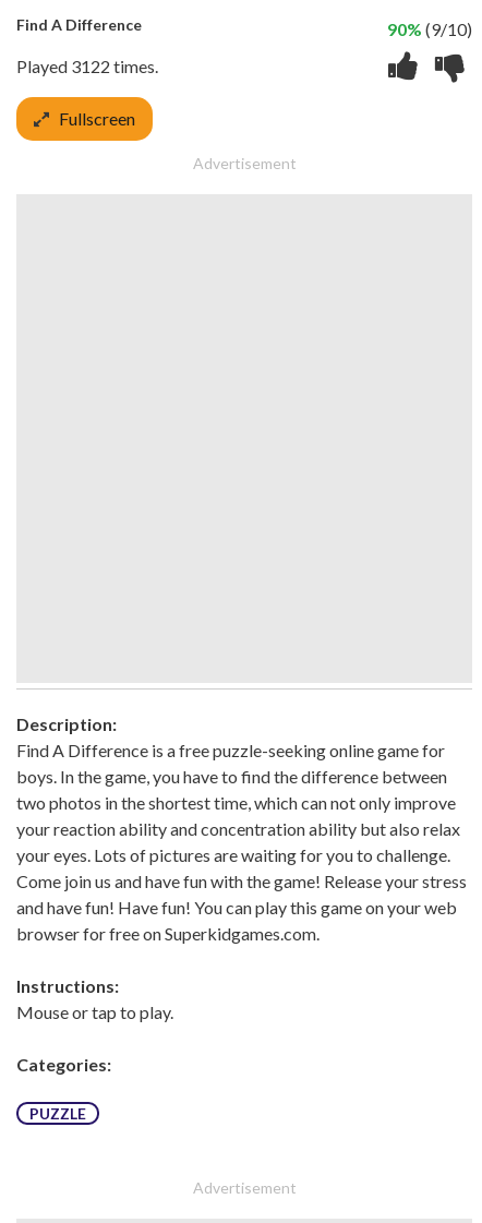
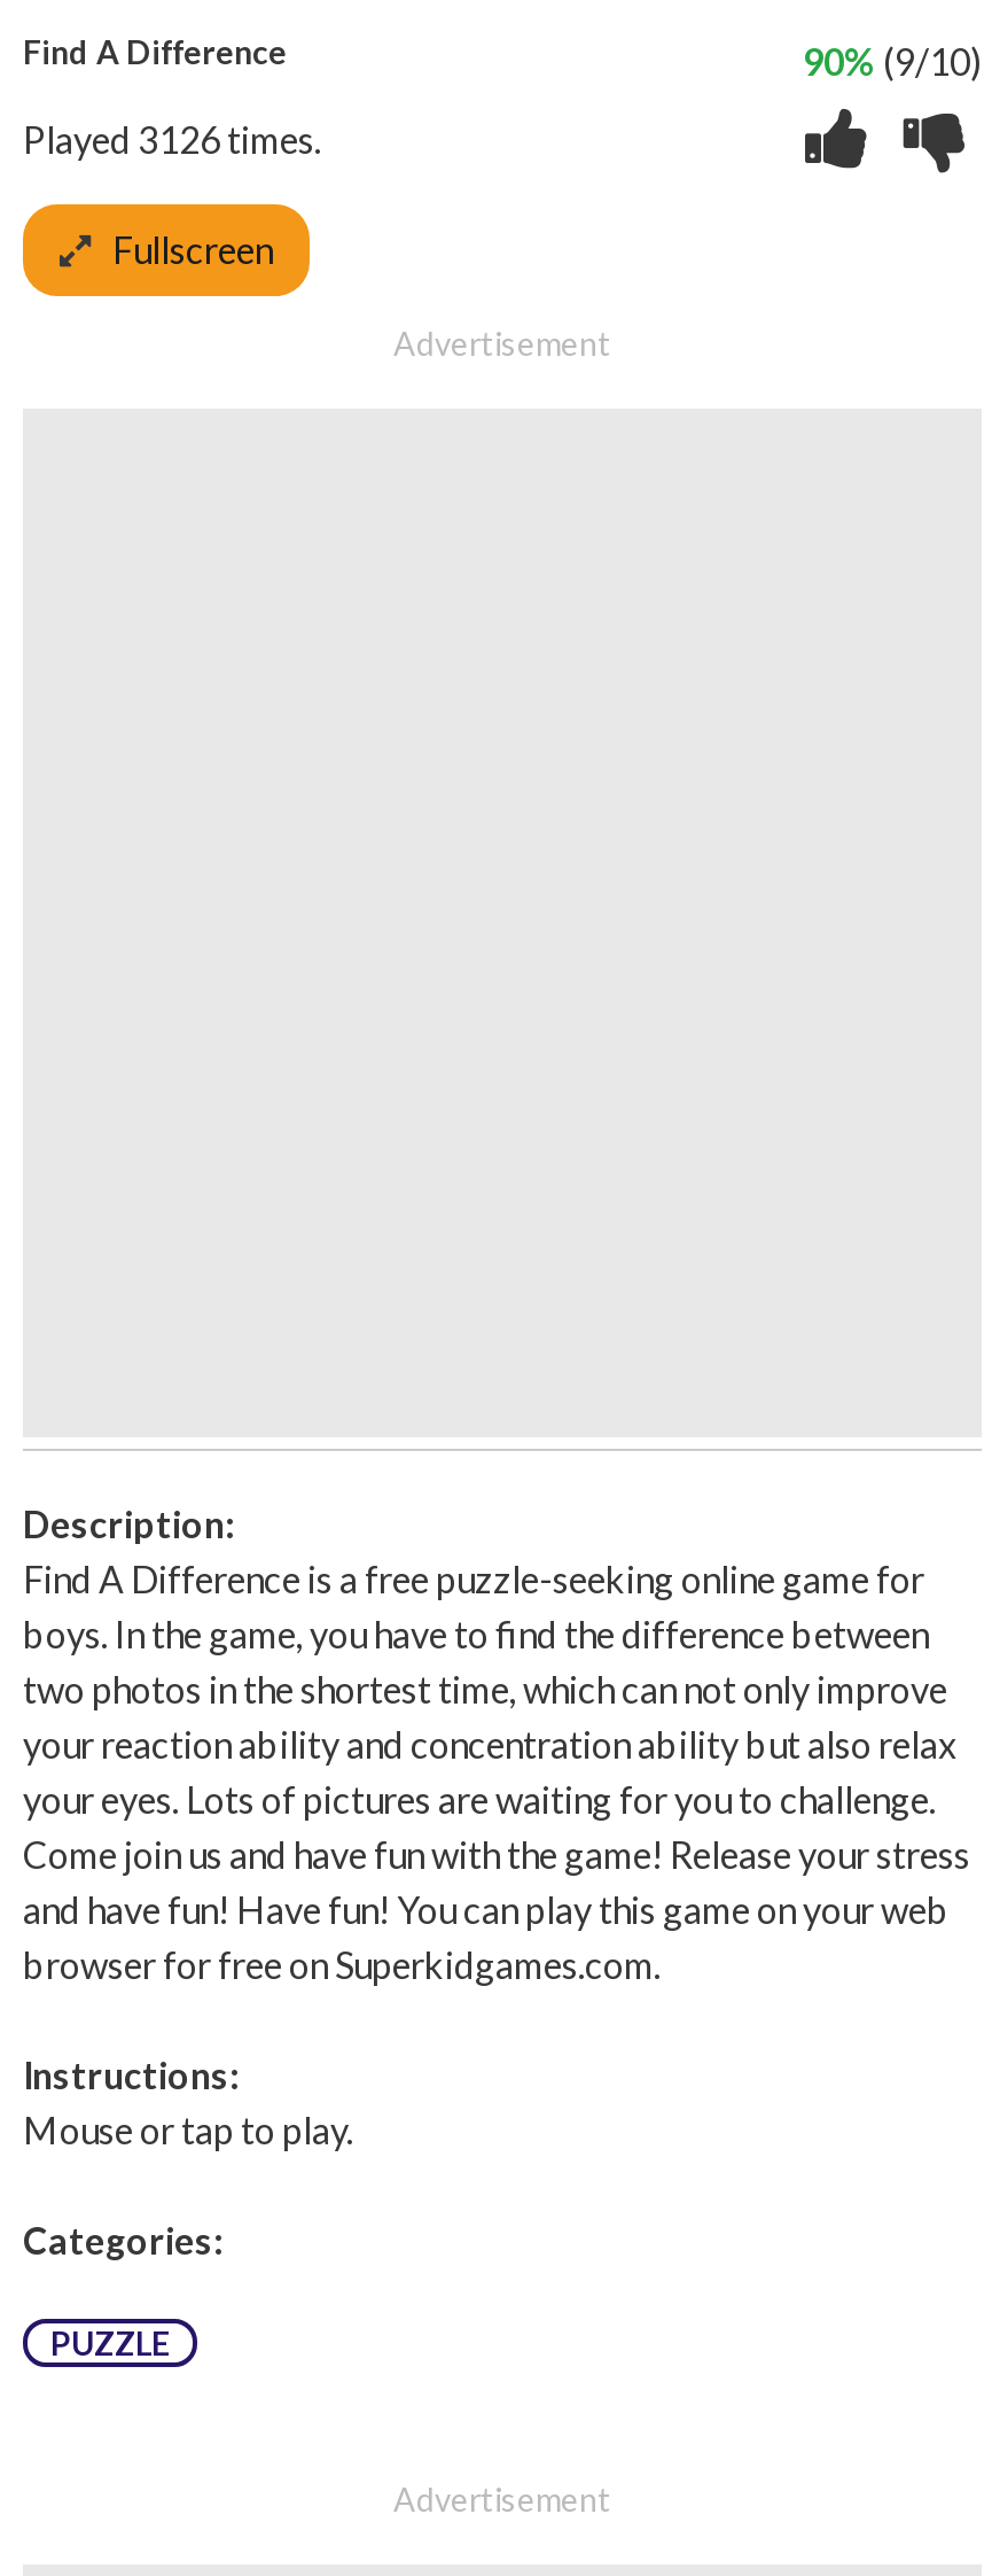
- Played 3122 times.
+ Played 3126 times.
